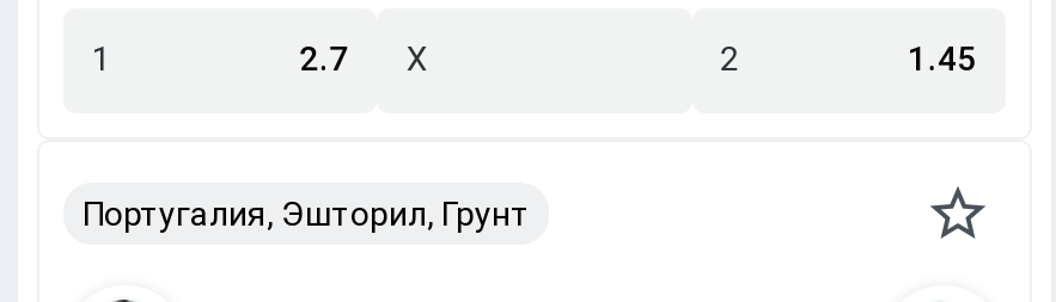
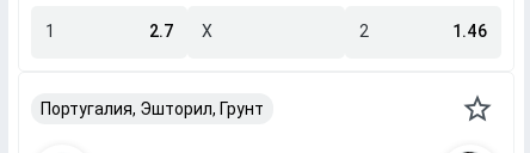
- 1.45
+ 1.46
